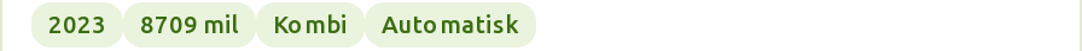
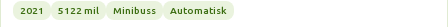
- 2023
- 8709 mil
- Kombi
+ 2021
+ 5122 mil
+ Minibuss
